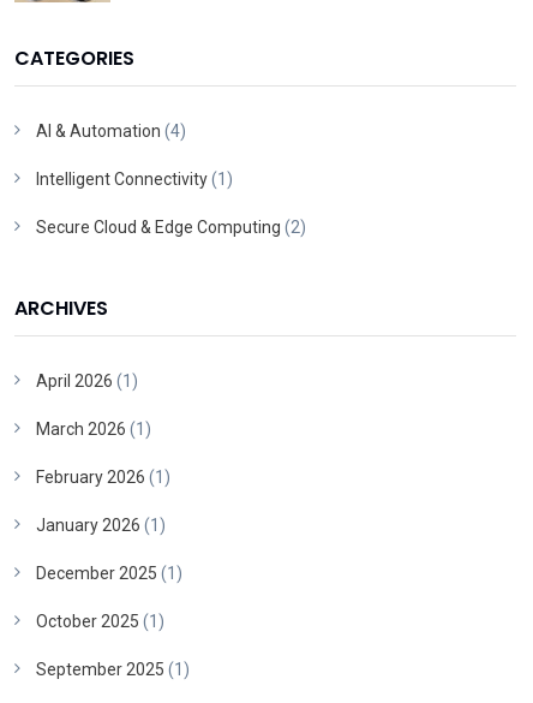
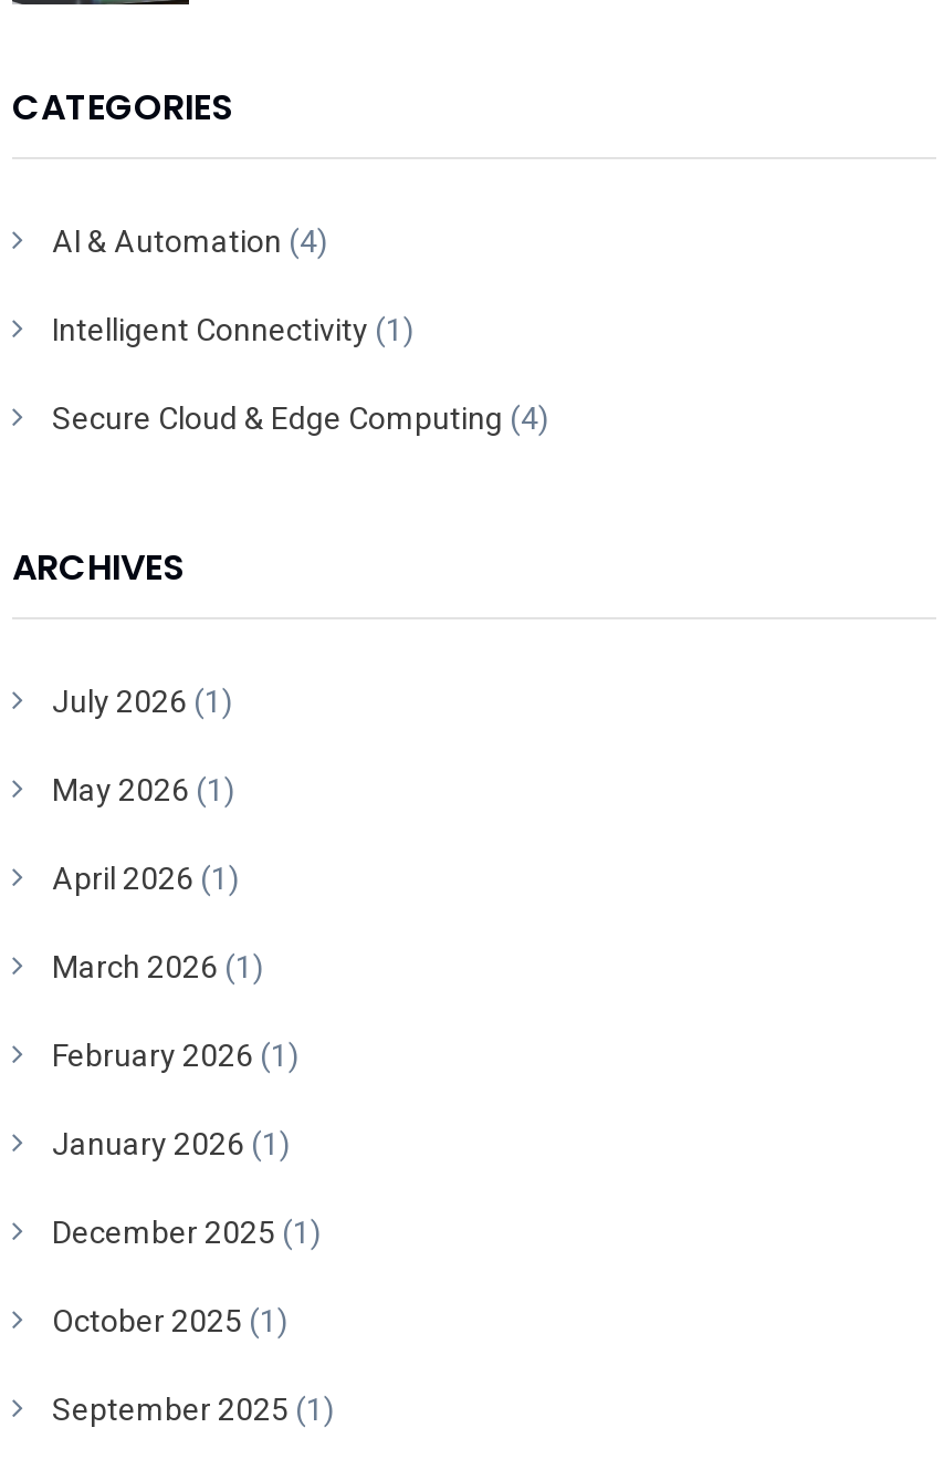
- Secure Cloud & Edge Computing (2)
+ Secure Cloud & Edge Computing (4)

+ July 2026 (1)
+ May 2026 (1)
